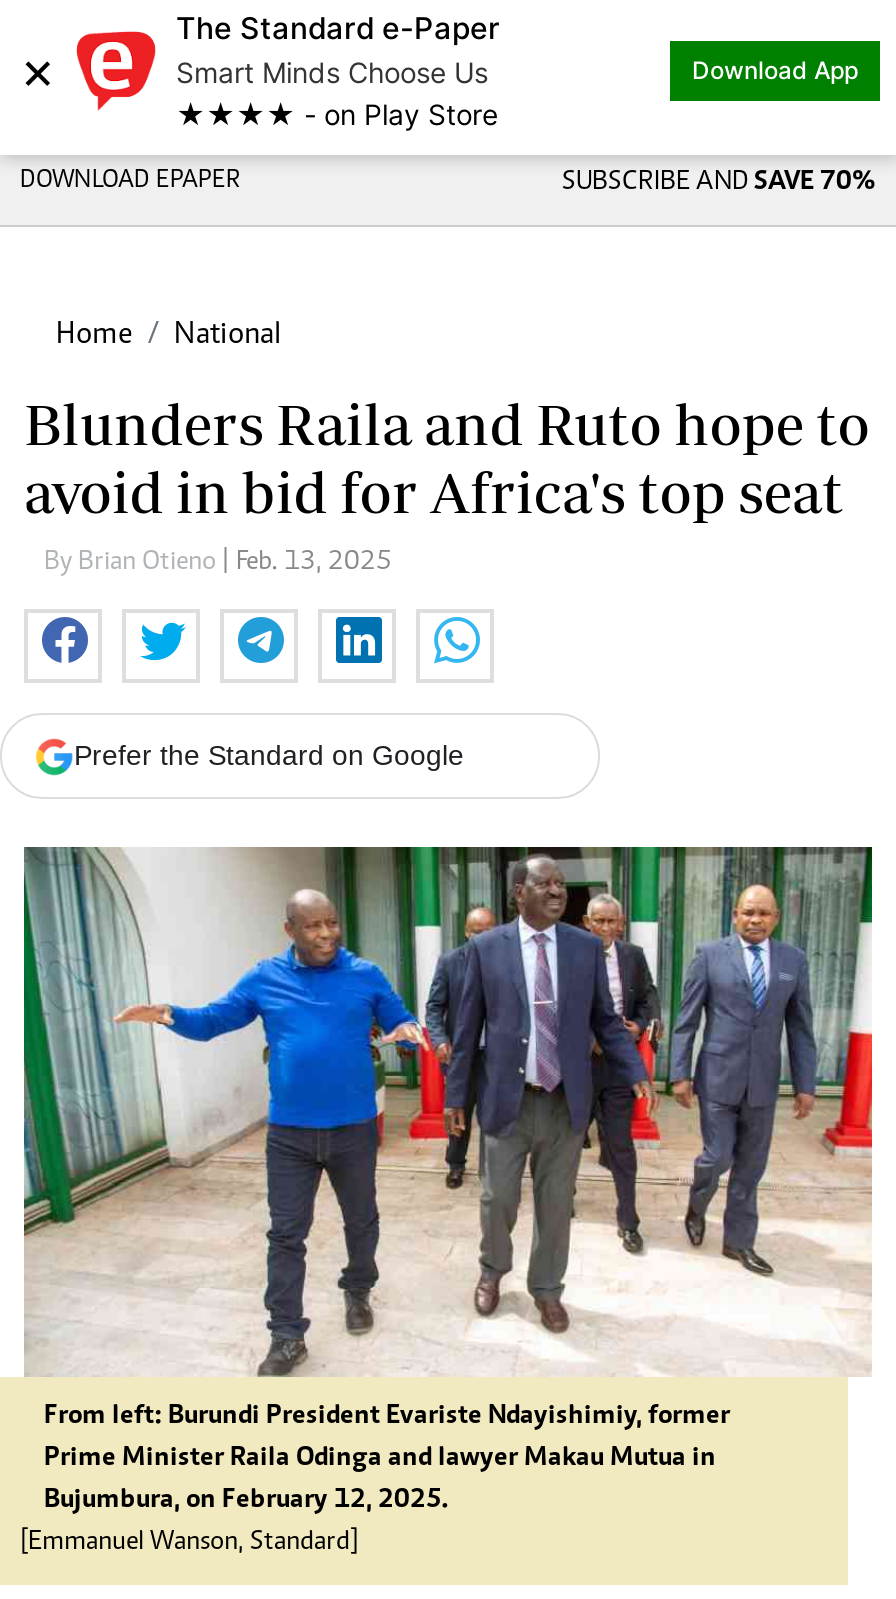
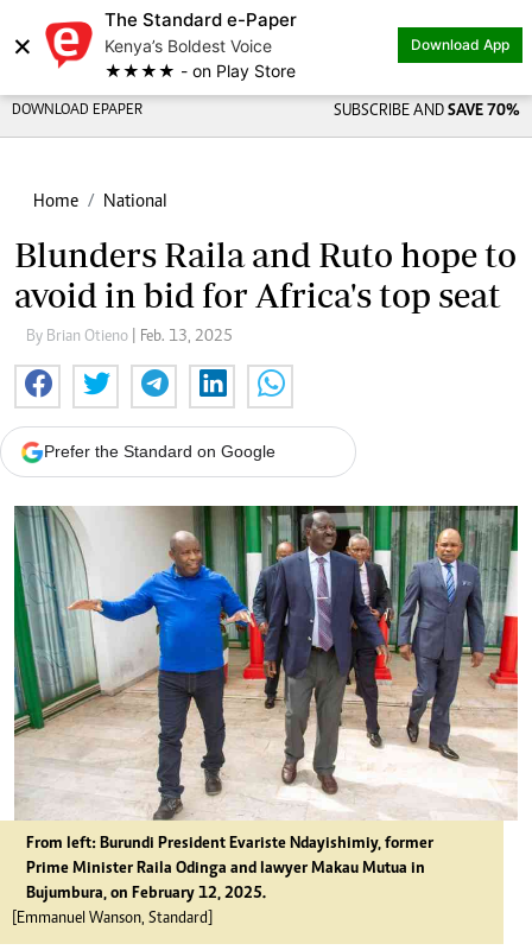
- Smart Minds Choose Us
+ Kenya’s Boldest Voice
